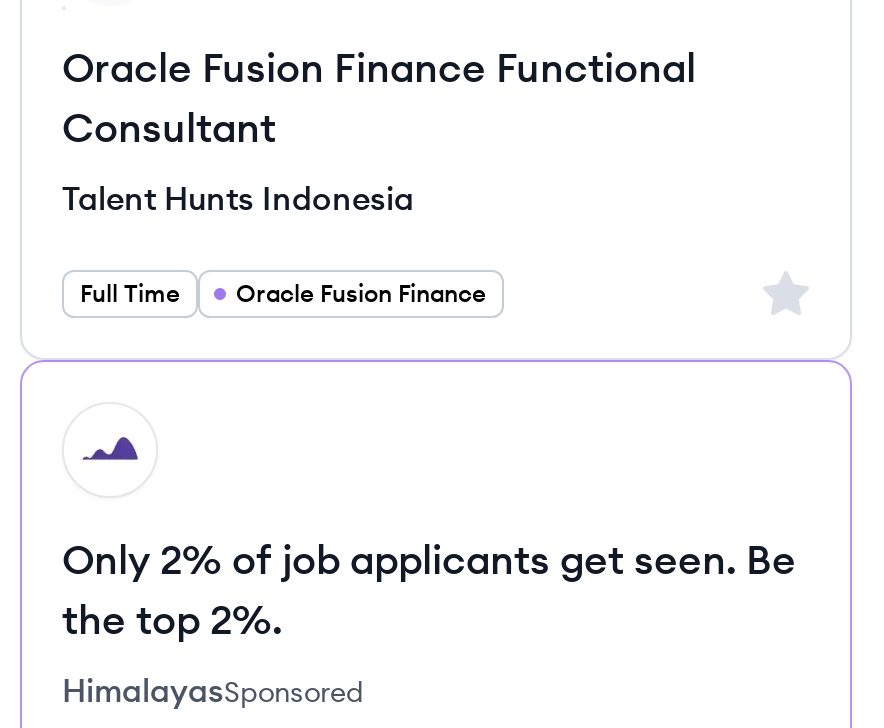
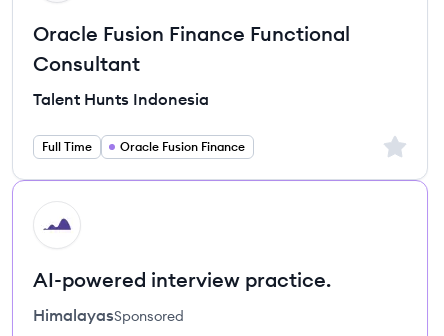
- Only 2% of job applicants get seen. Be
- the top 2%.
+ AI-powered interview practice.
